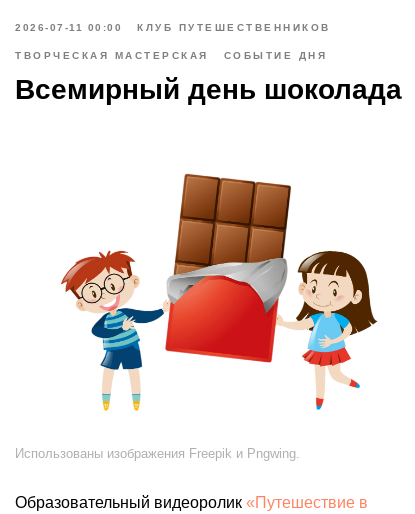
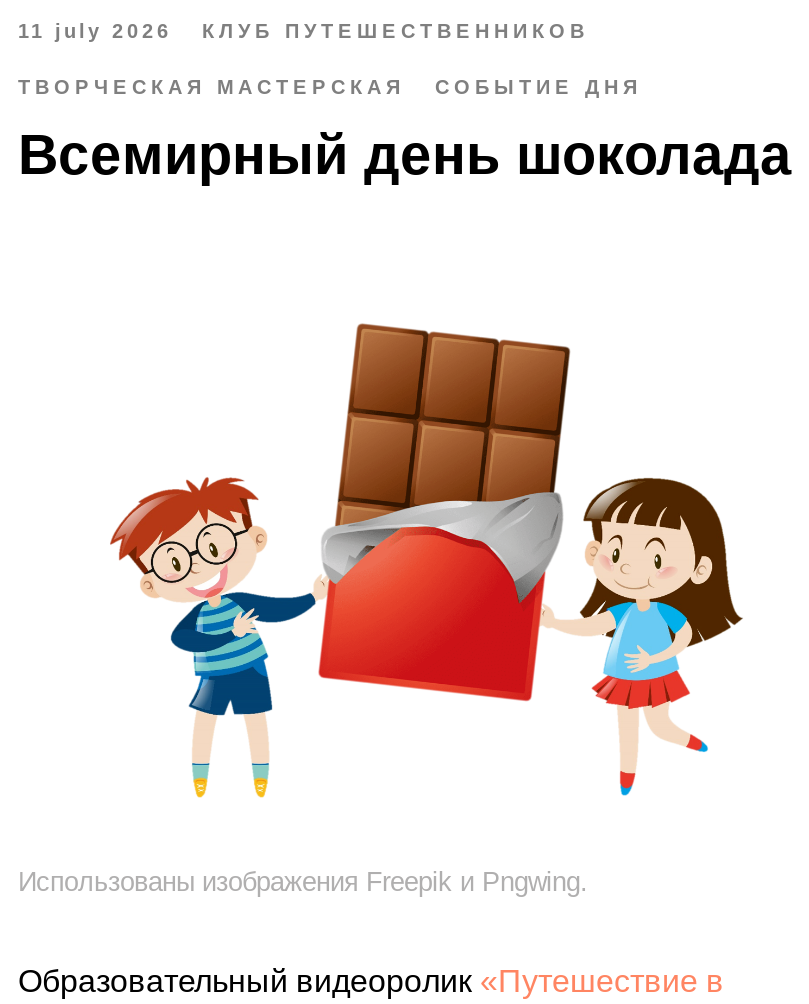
- 2026-07-11 00:00 КЛУБ ПУТЕШЕСТВЕННИКОВ
+ 11 july 2026 КЛУБ ПУТЕШЕСТВЕННИКОВ
